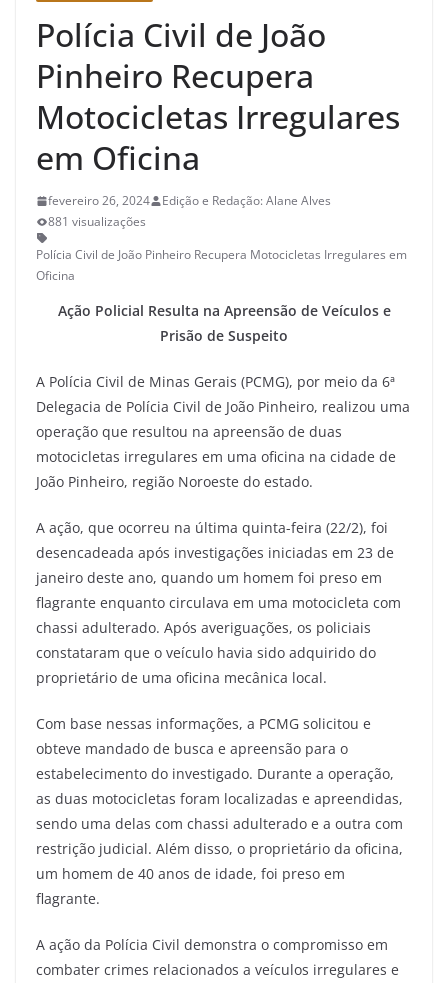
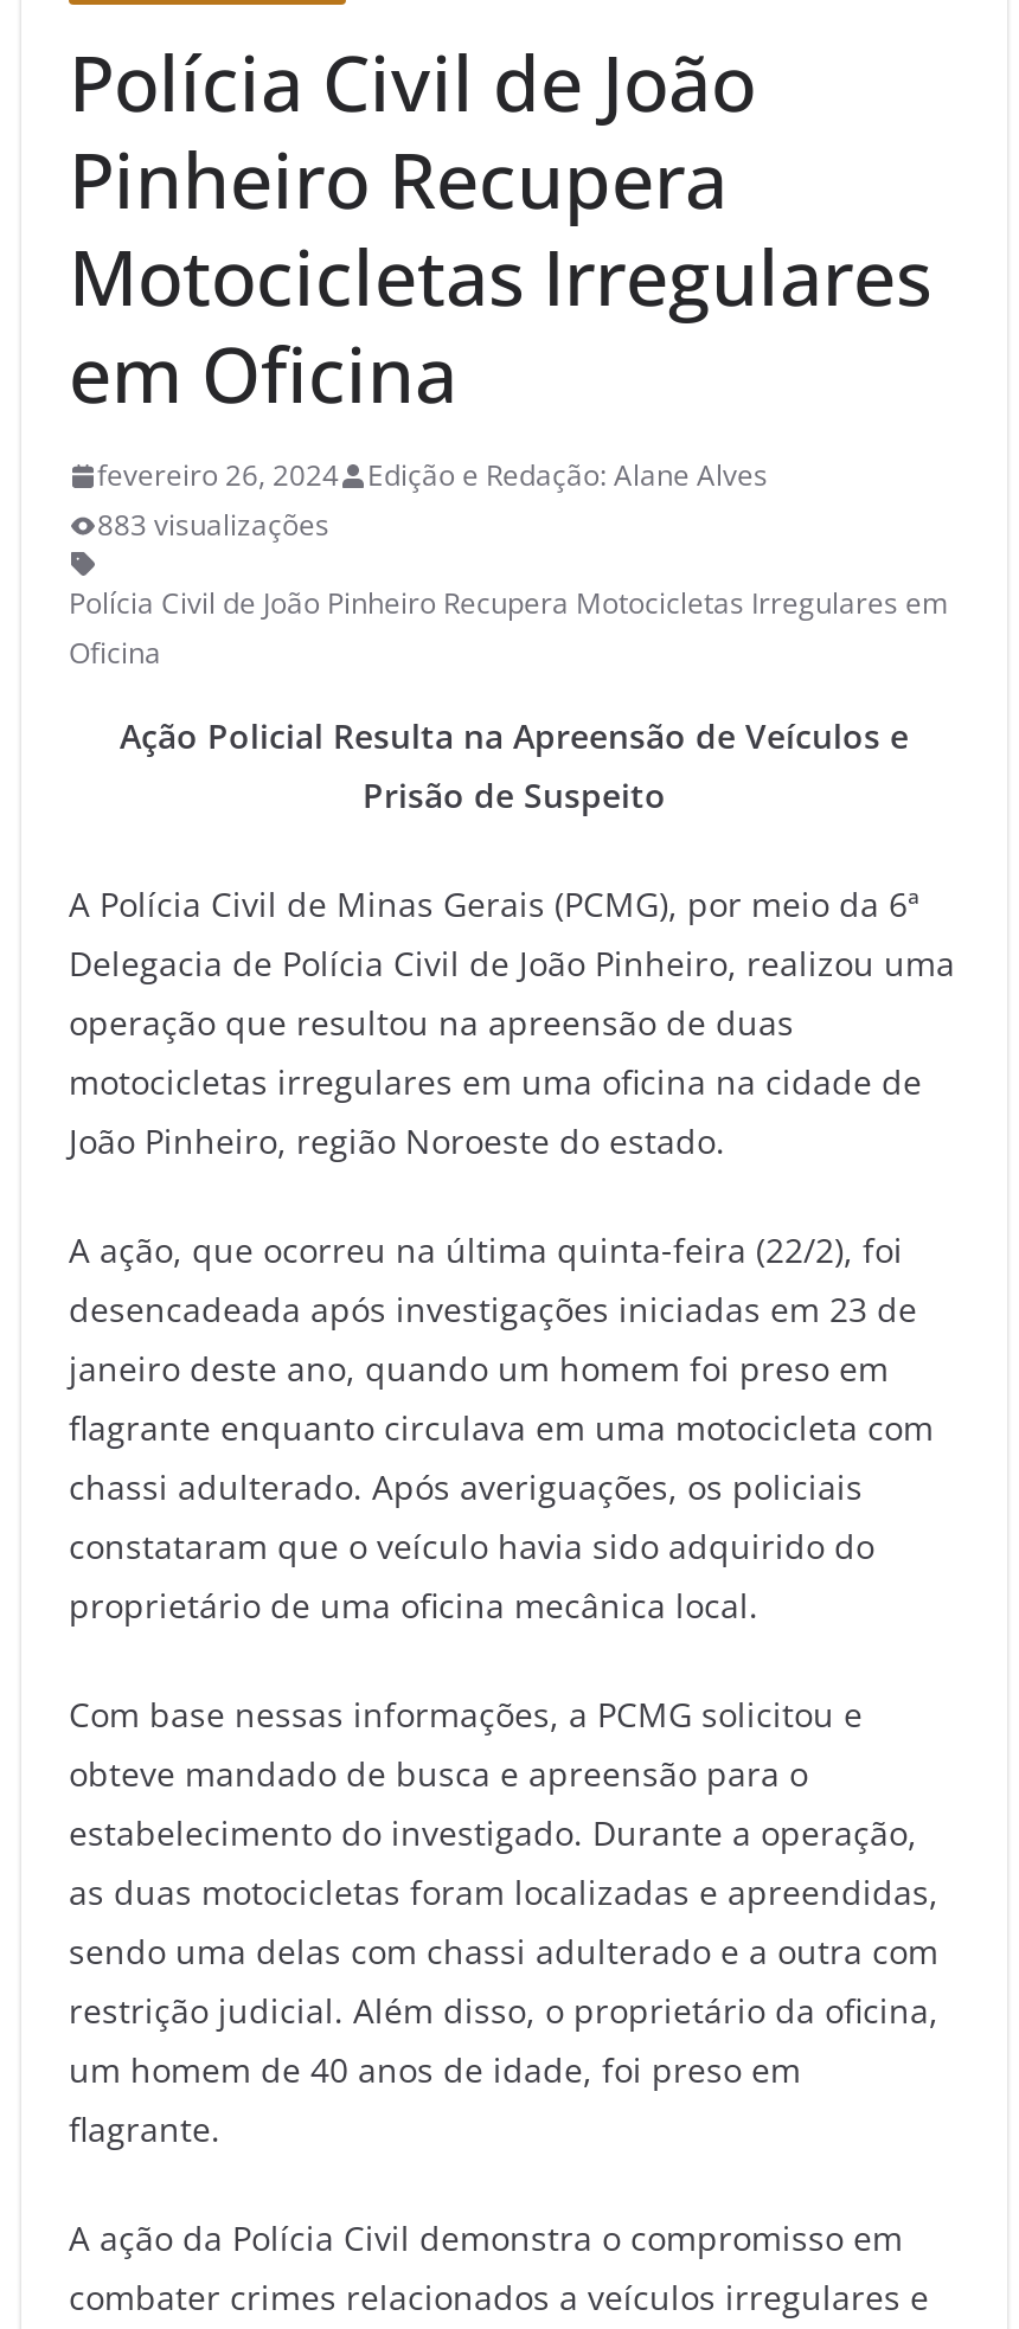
- 881 visualizações
+ 883 visualizações
